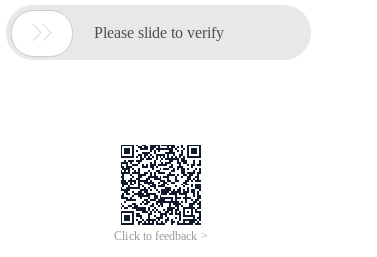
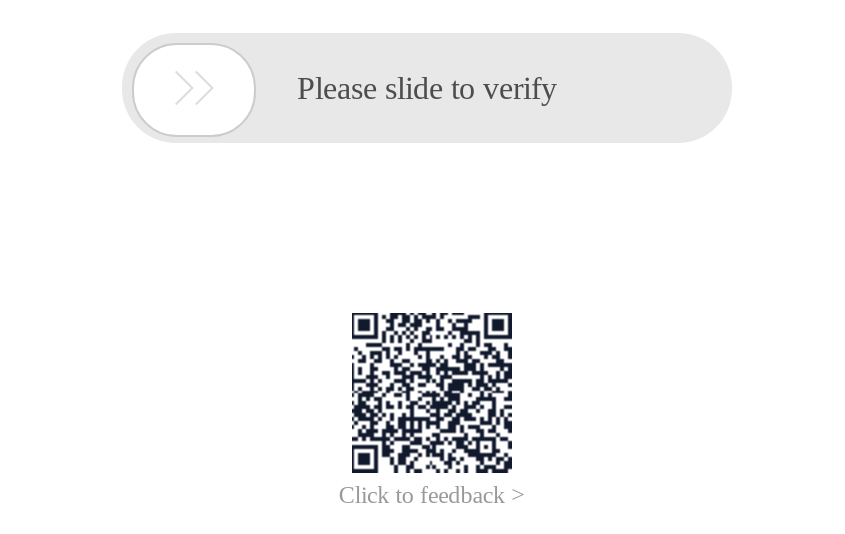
- [image]
+ [image]
